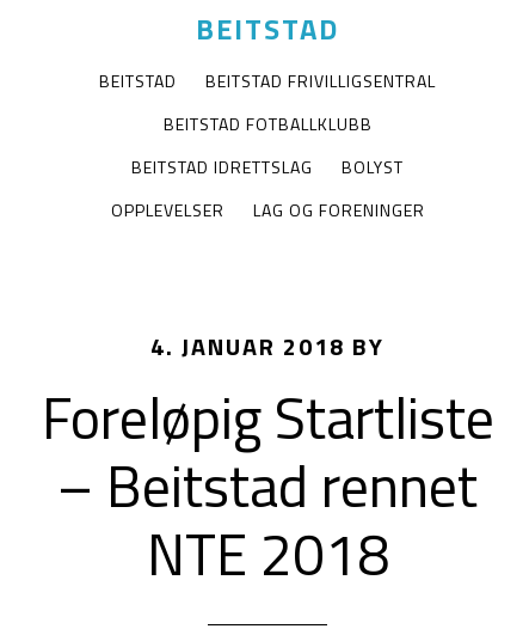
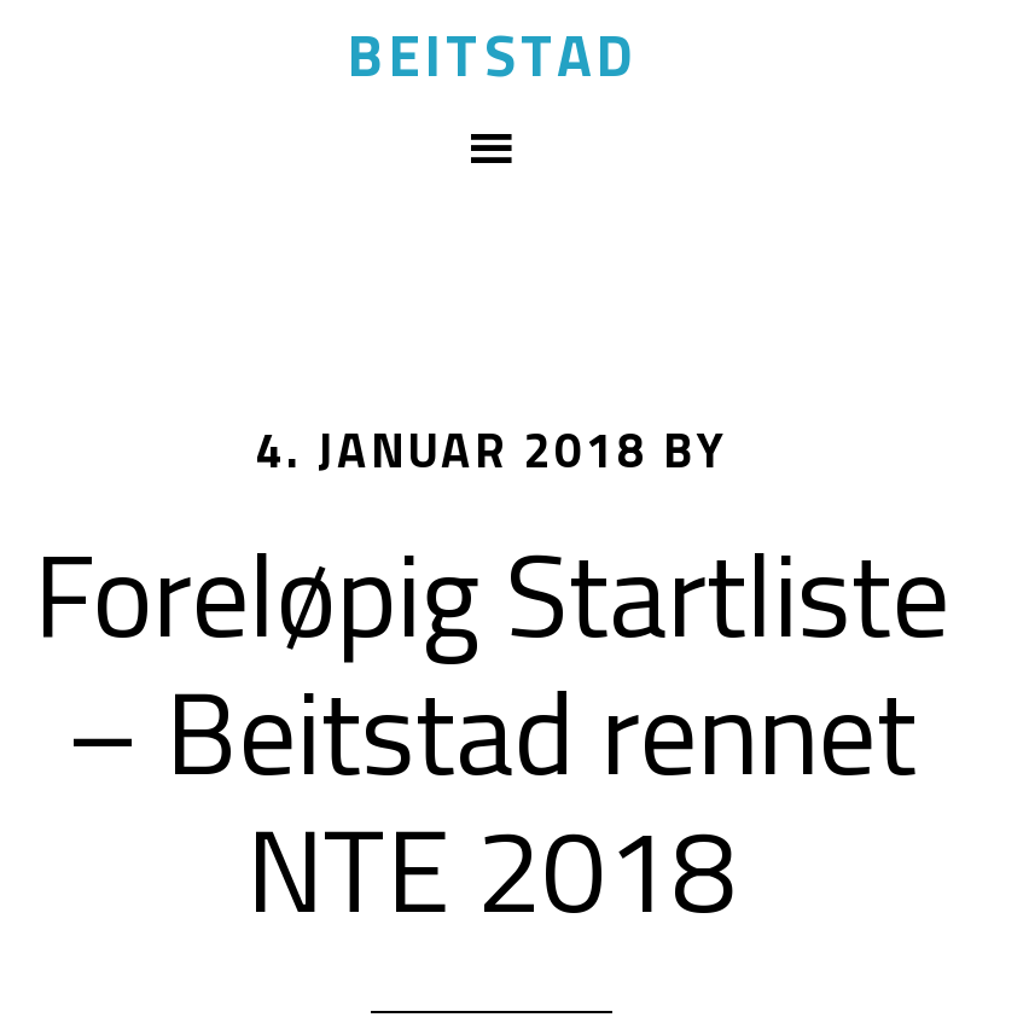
- BEITSTAD
- BEITSTAD FRIVILLIGSENTRAL
- BEITSTAD FOTBALLKLUBB
- BEITSTAD IDRETTSLAG
- BOLYST
- OPPLEVELSER
- LAG OG FORENINGER
